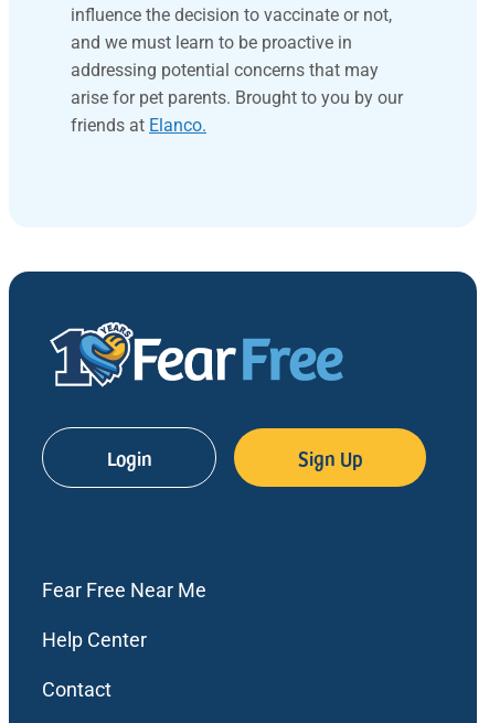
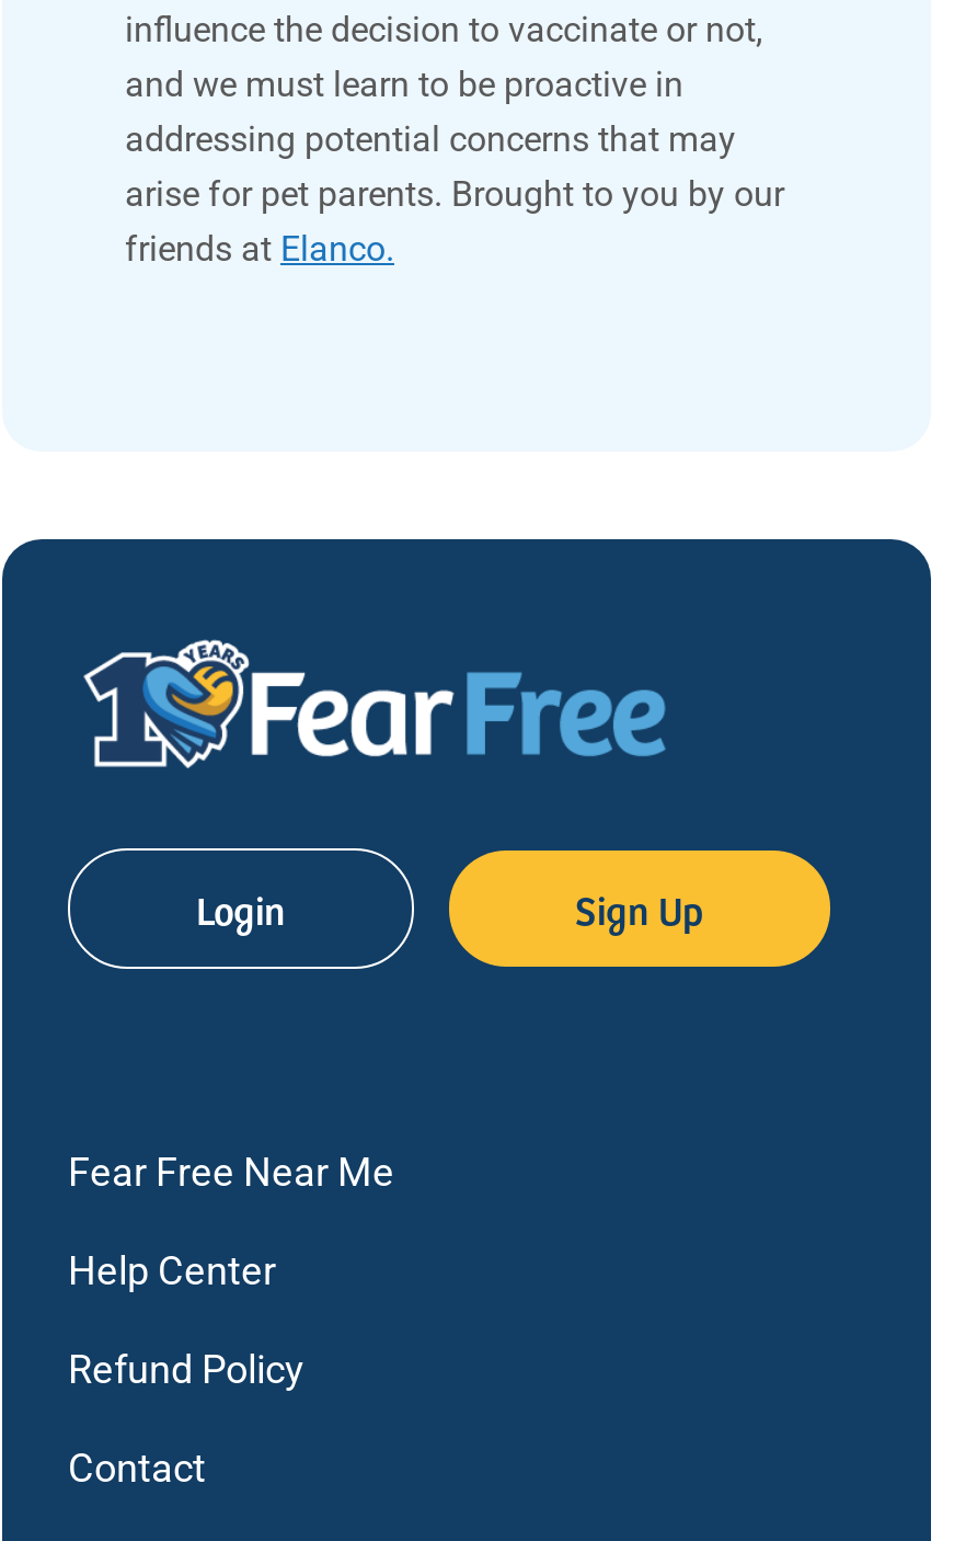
+ Refund Policy
